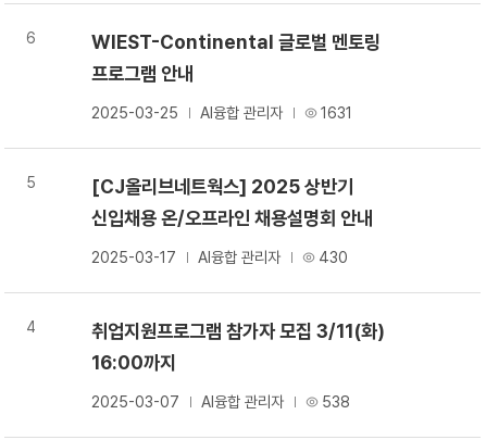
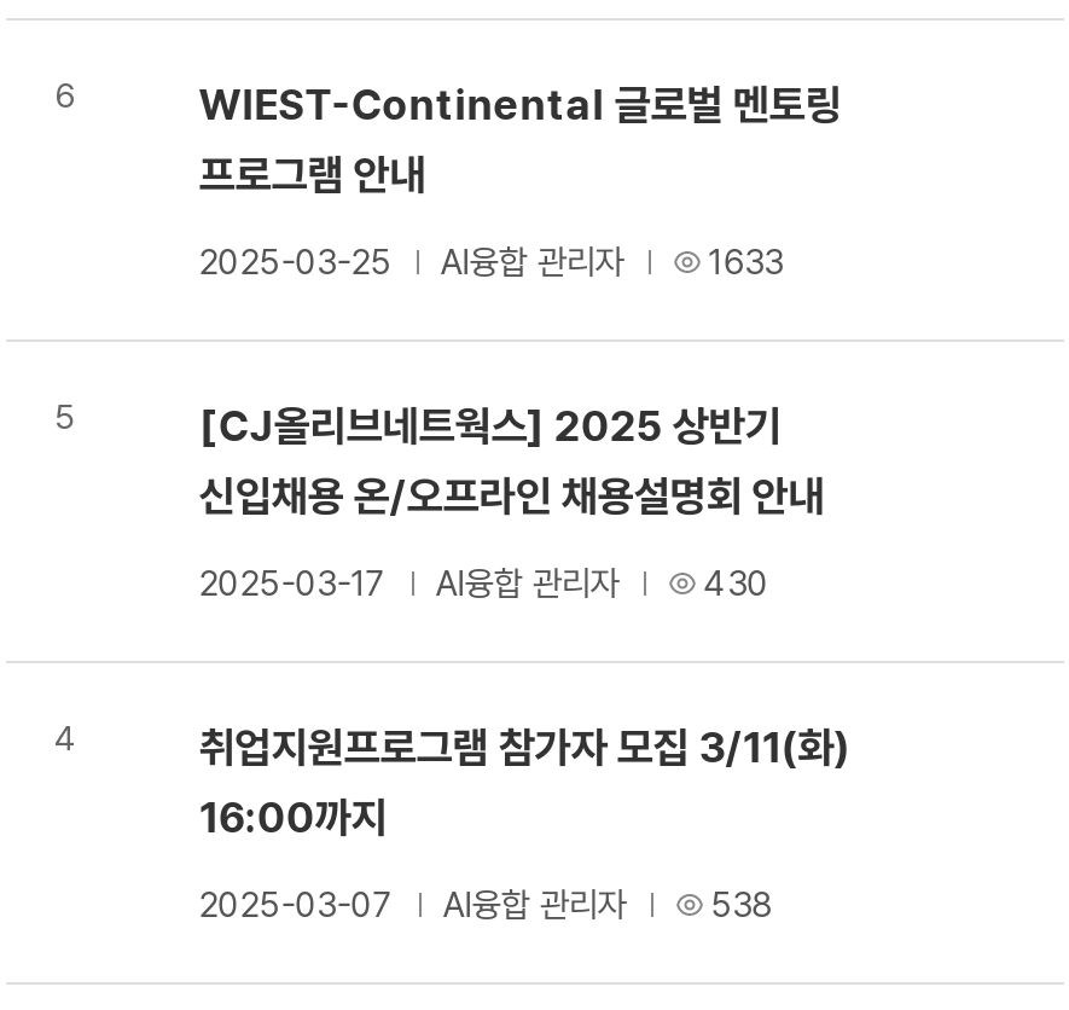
- 1631
+ 1633
